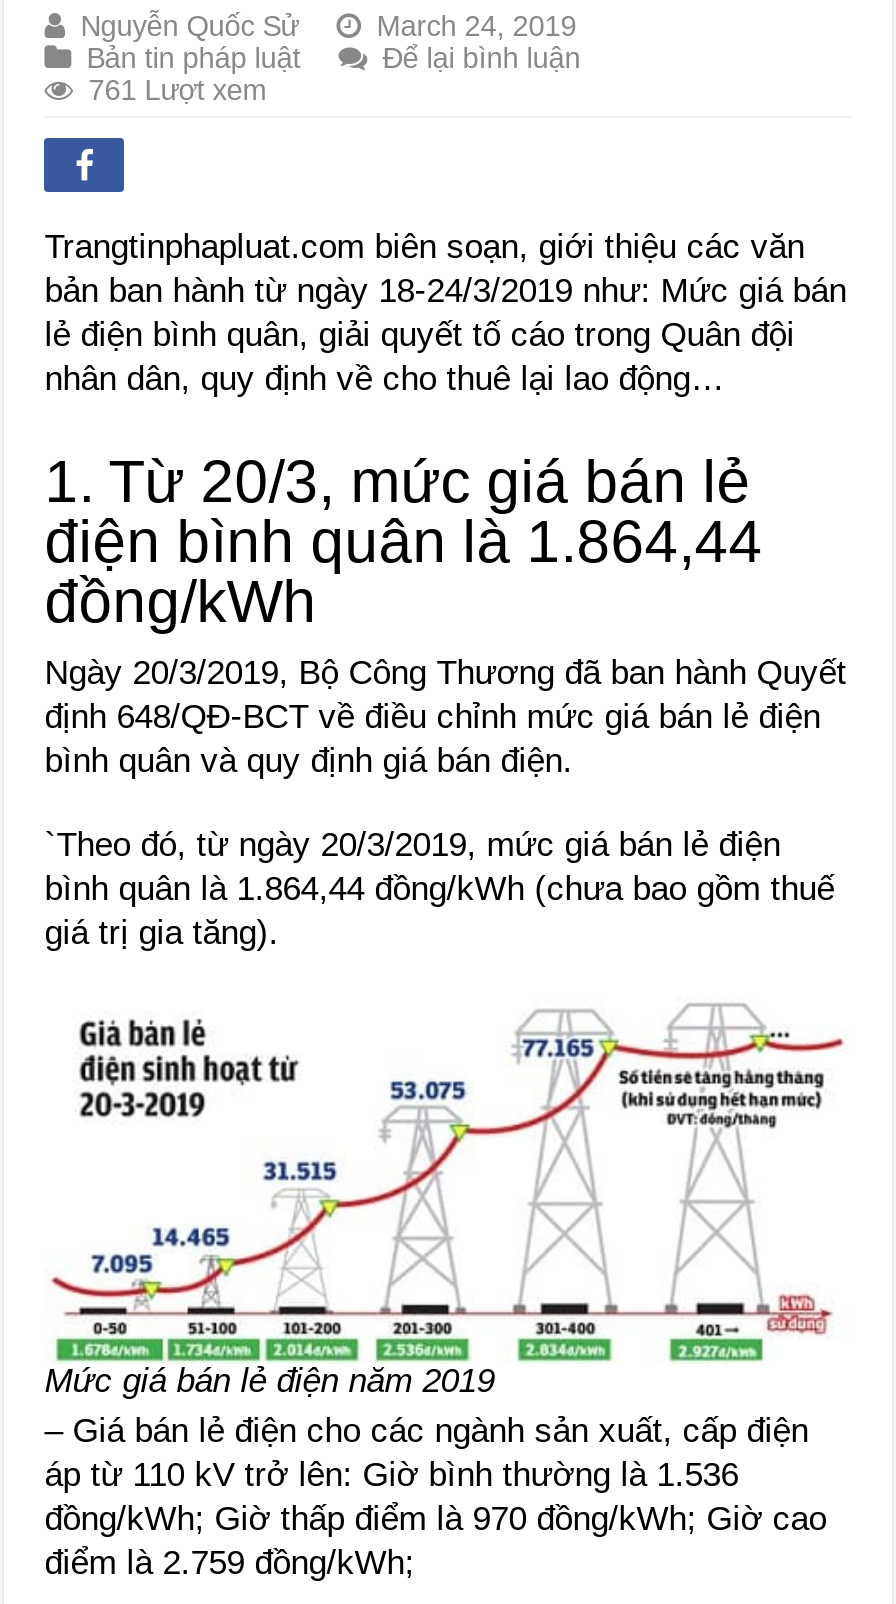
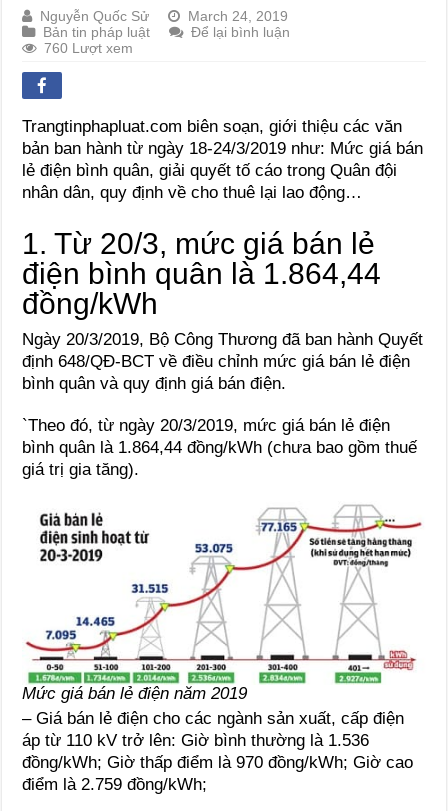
- 761 Lượt xem
+ 760 Lượt xem
